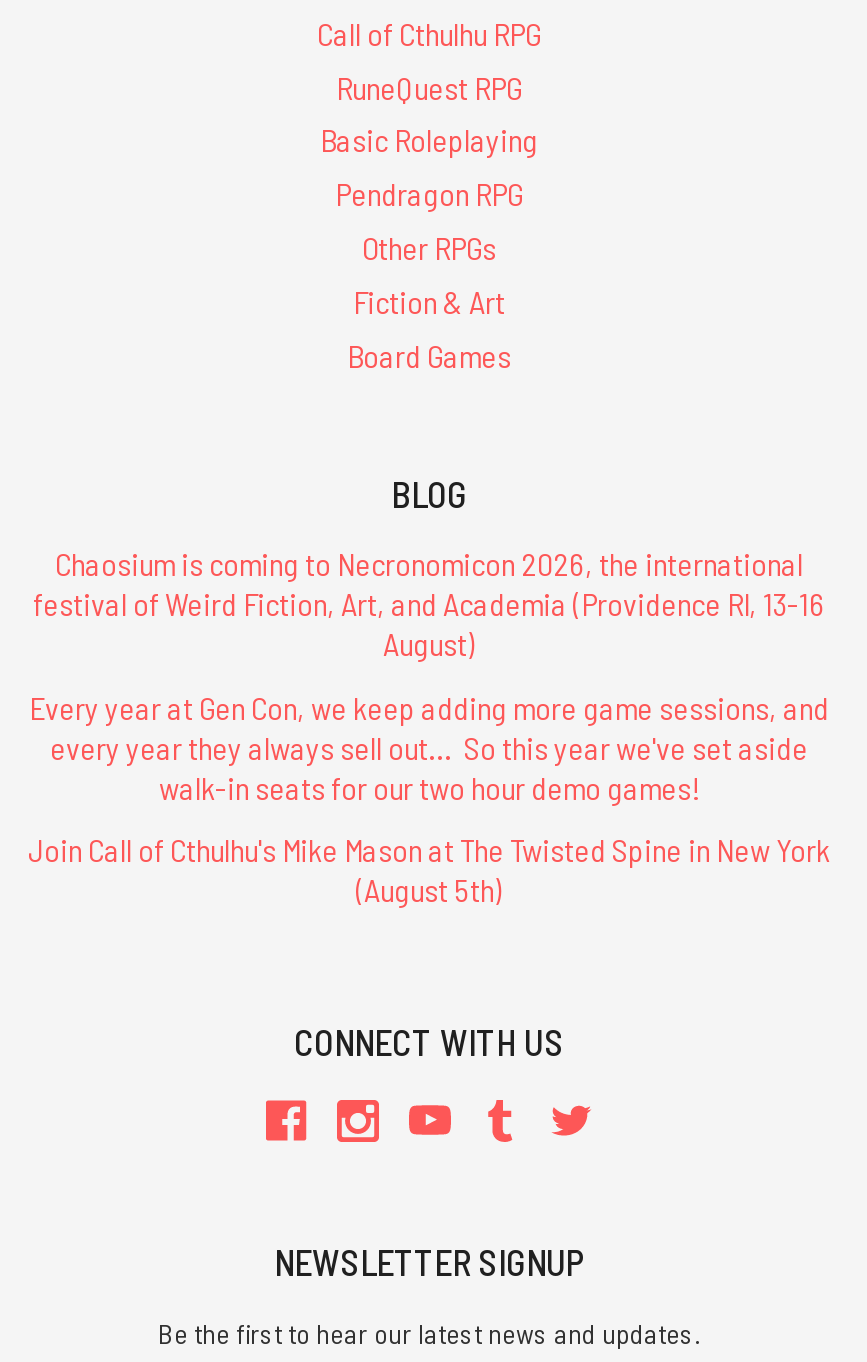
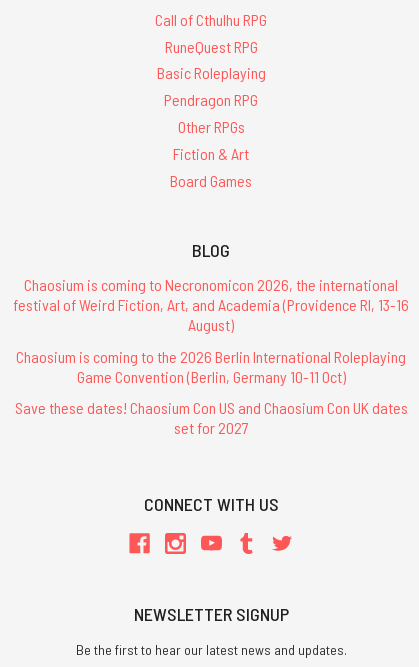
- Every year at Gen Con, we keep adding more game sessions, and
- every year they always sell out... So this year we've set aside
- walk-in seats for our two hour demo games!
+ Chaosium is coming to the 2026 Berlin International Roleplaying
+ Game Convention (Berlin, Germany 10-11 Oct)

- Join Call of Cthulhu's Mike Mason at The Twisted Spine in New York
- (August 5th)
+ Save these dates! Chaosium Con US and Chaosium Con UK dates
+ set for 2027
